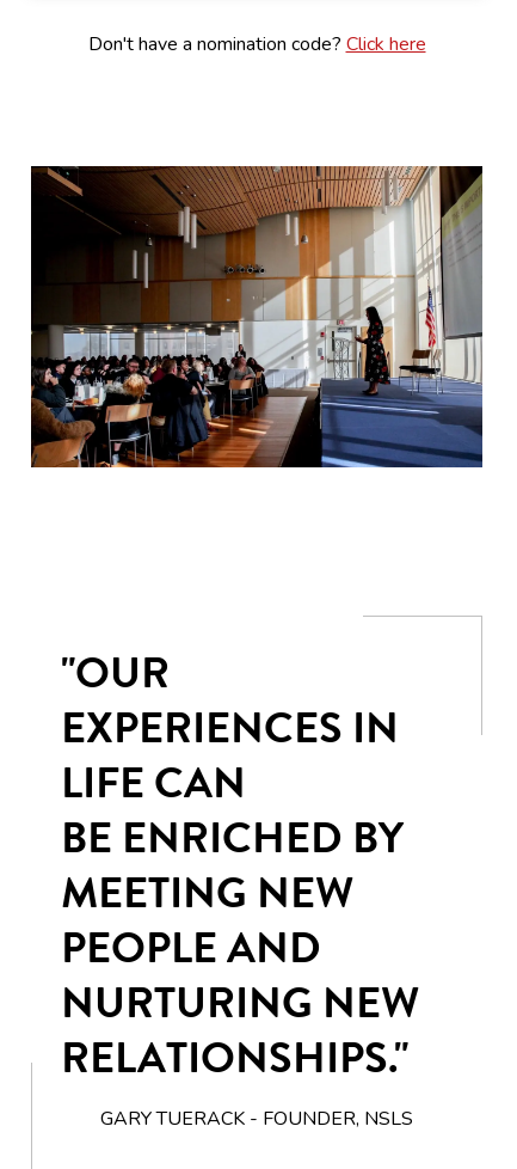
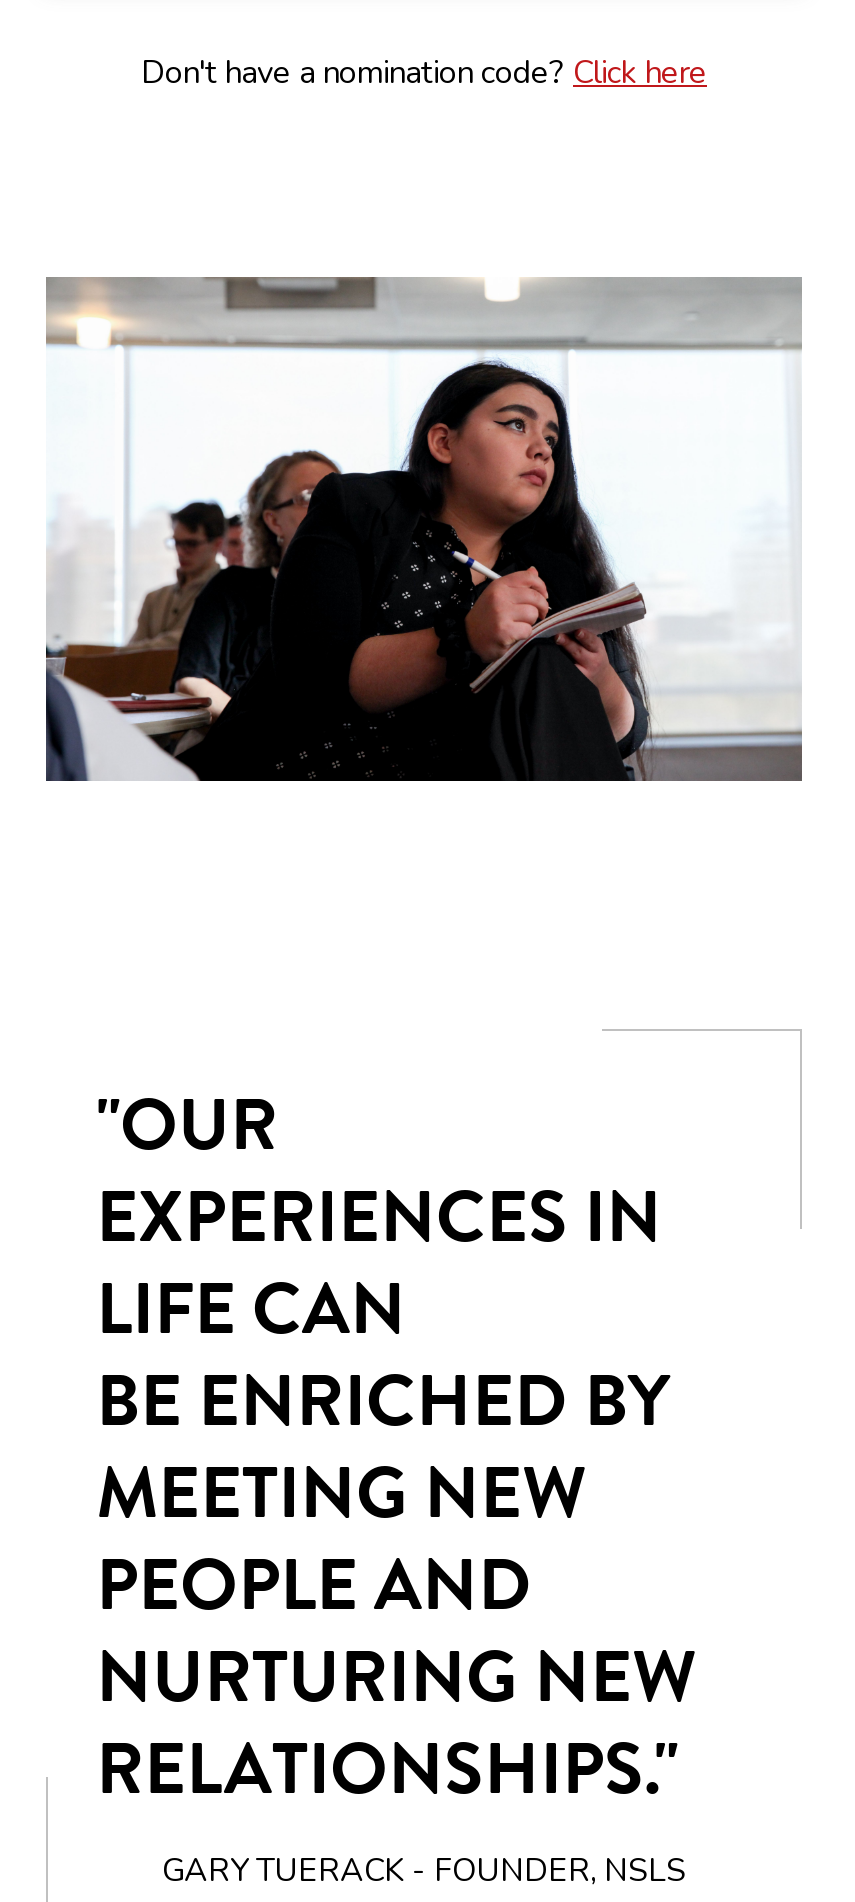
- [image]
+ [image]
